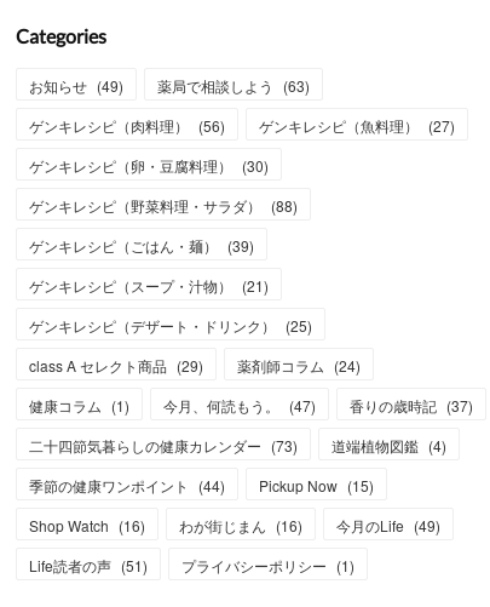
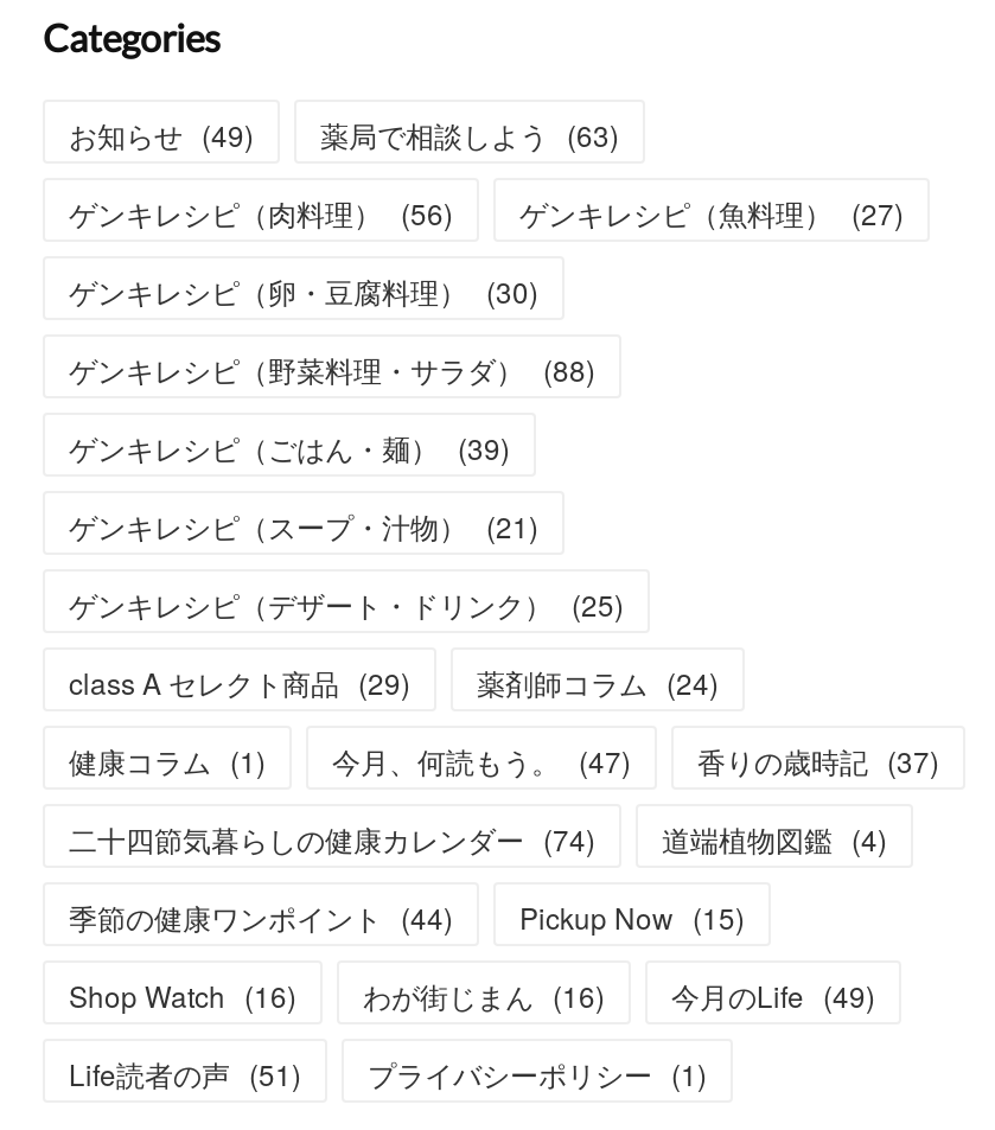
- 二十四節気暮らしの健康カレンダー (73)
+ 二十四節気暮らしの健康カレンダー (74)
